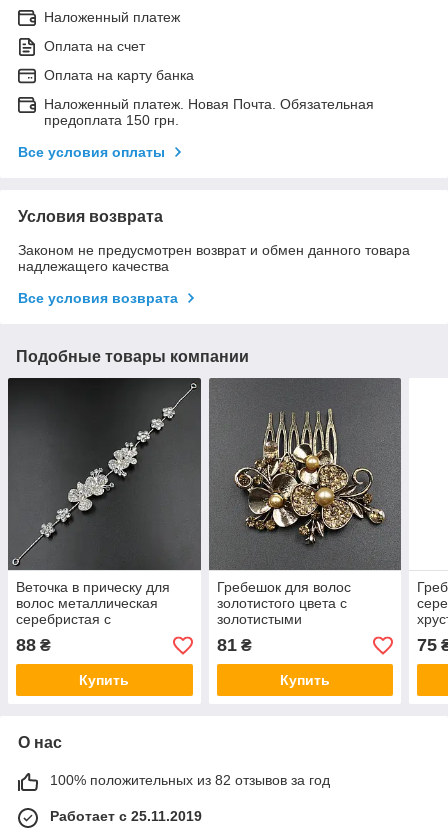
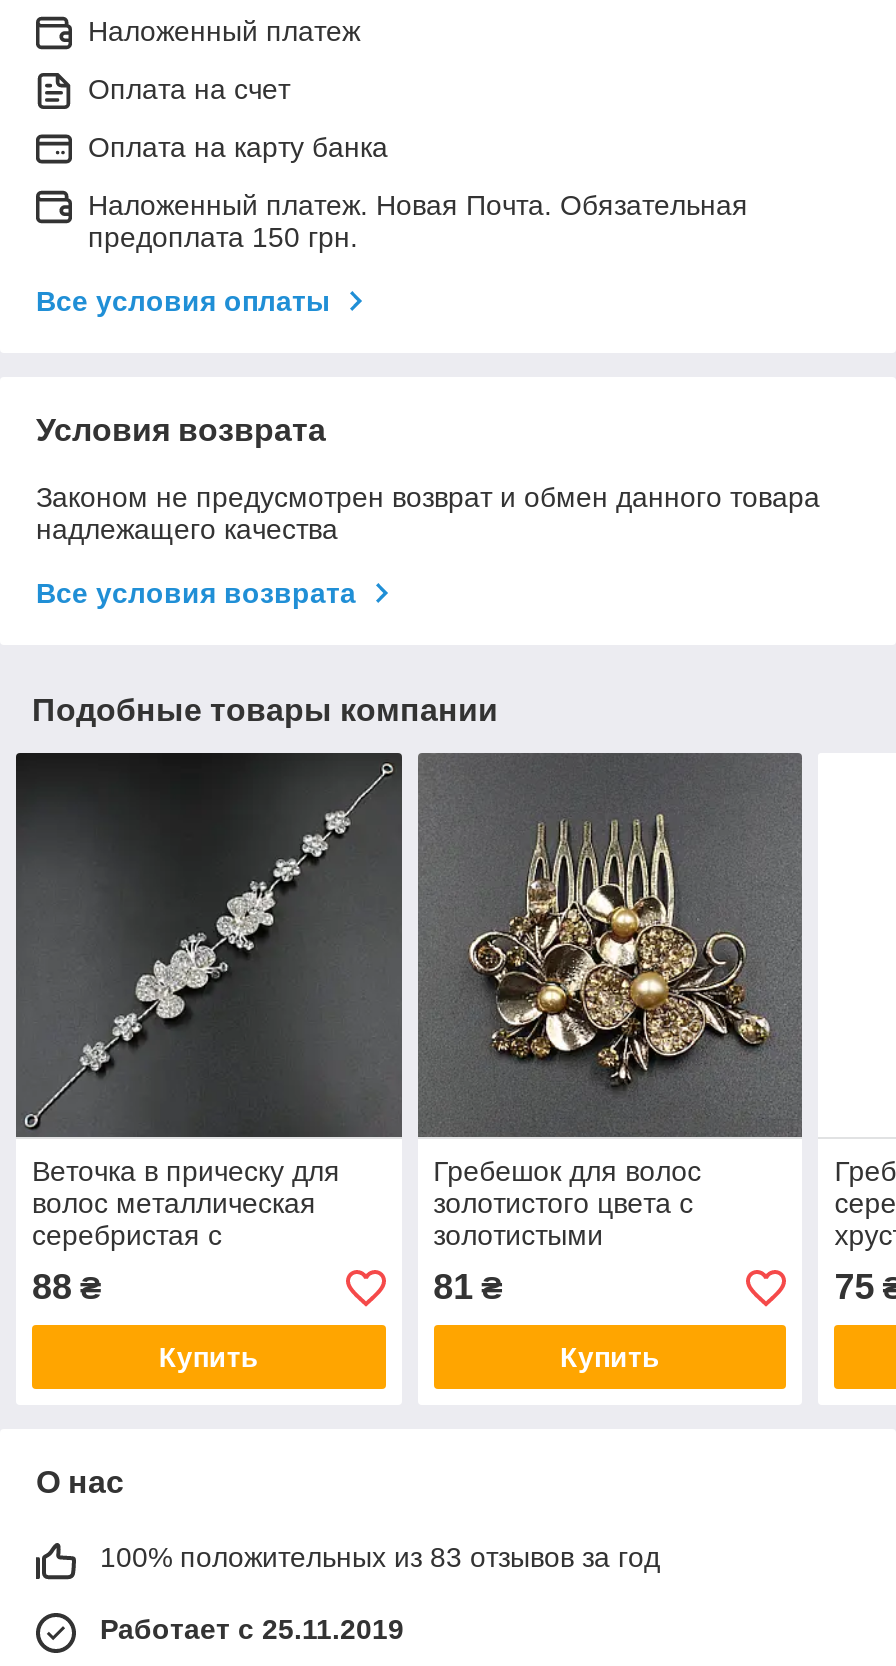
- 100% положительных из 82 отзывов за год
+ 100% положительных из 83 отзывов за год
